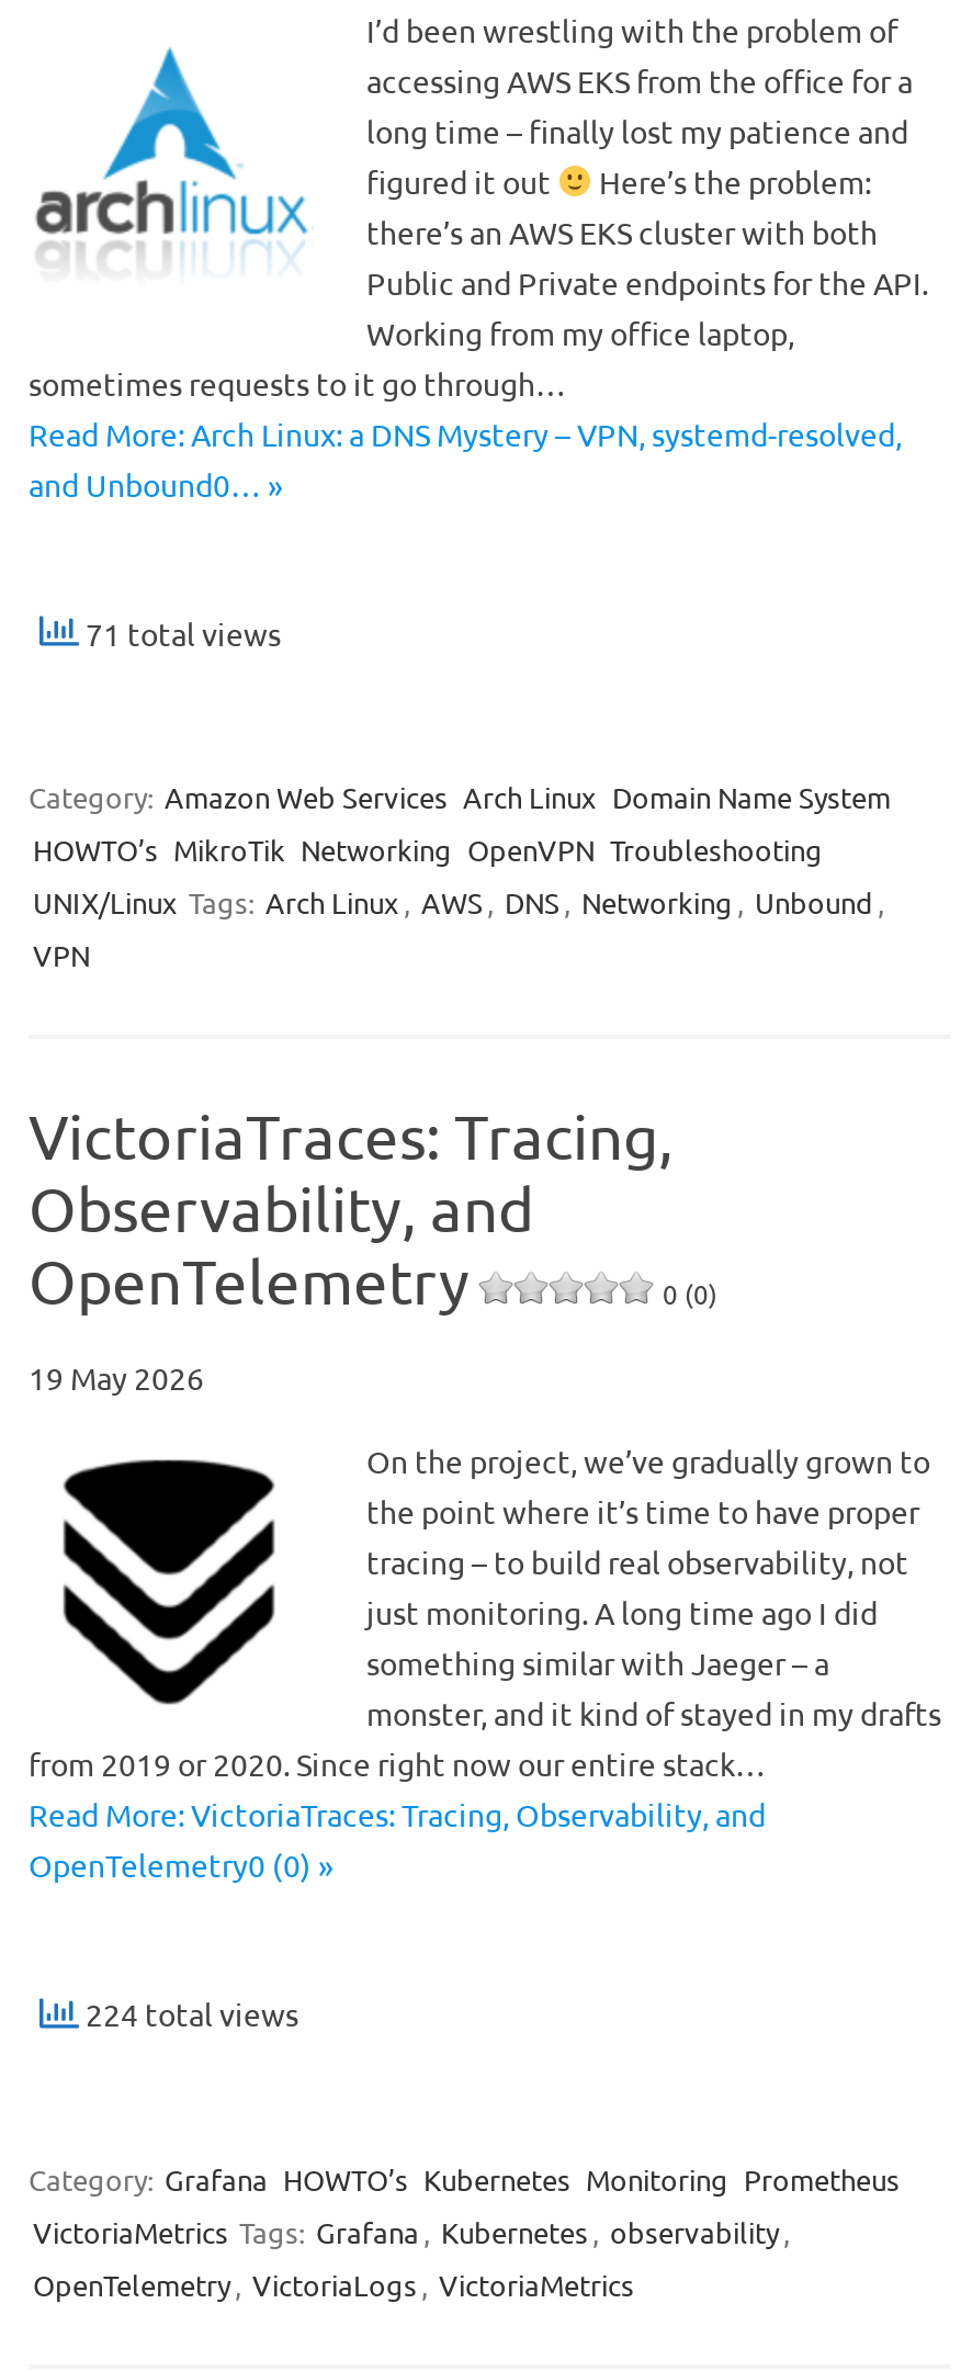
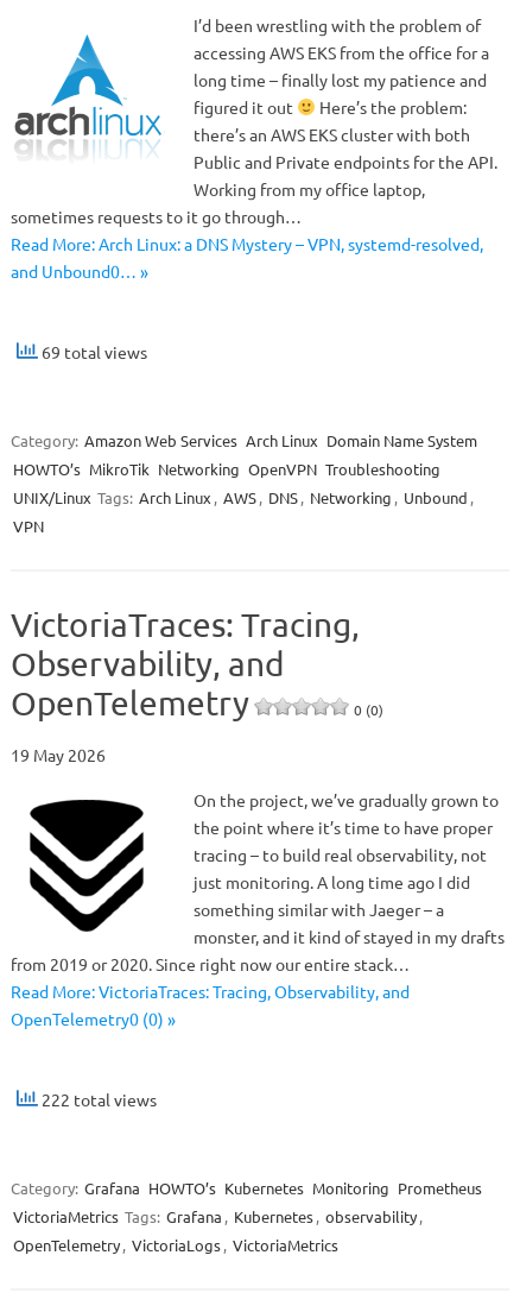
- 71 total views
+ 69 total views

- 224 total views
+ 222 total views
